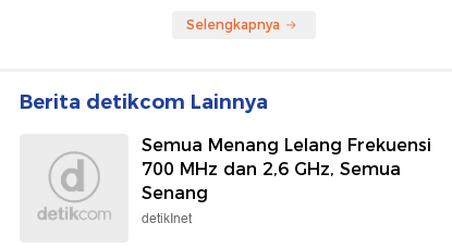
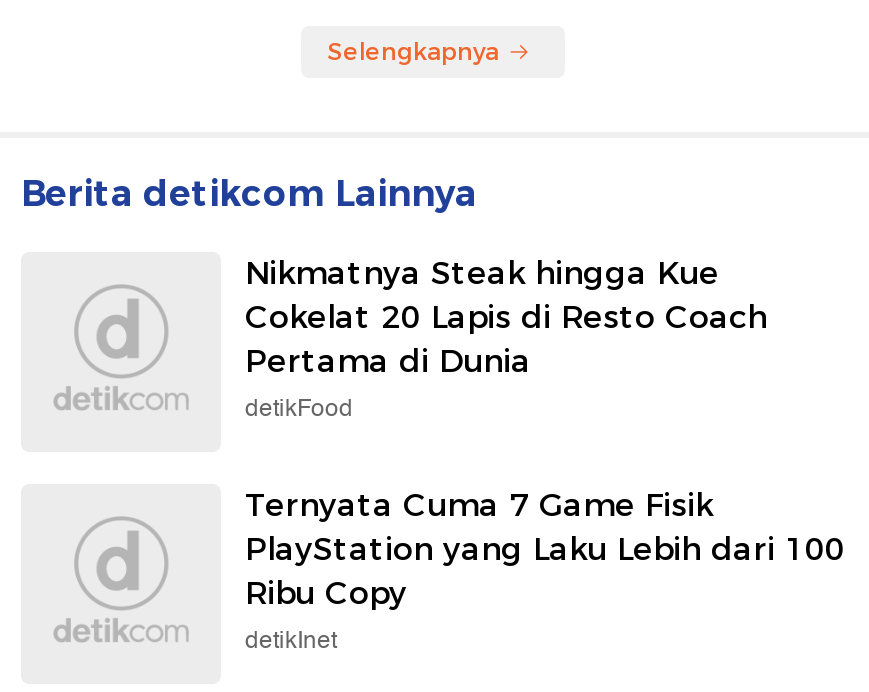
- Semua Menang Lelang Frekuensi
- 700 MHz dan 2,6 GHz, Semua
- Senang
+ Nikmatnya Steak hingga Kue
+ Cokelat 20 Lapis di Resto Coach
+ Pertama di Dunia
+ detikFood
+ Ternyata Cuma 7 Game Fisik
+ PlayStation yang Laku Lebih dari 100
+ Ribu Copy
